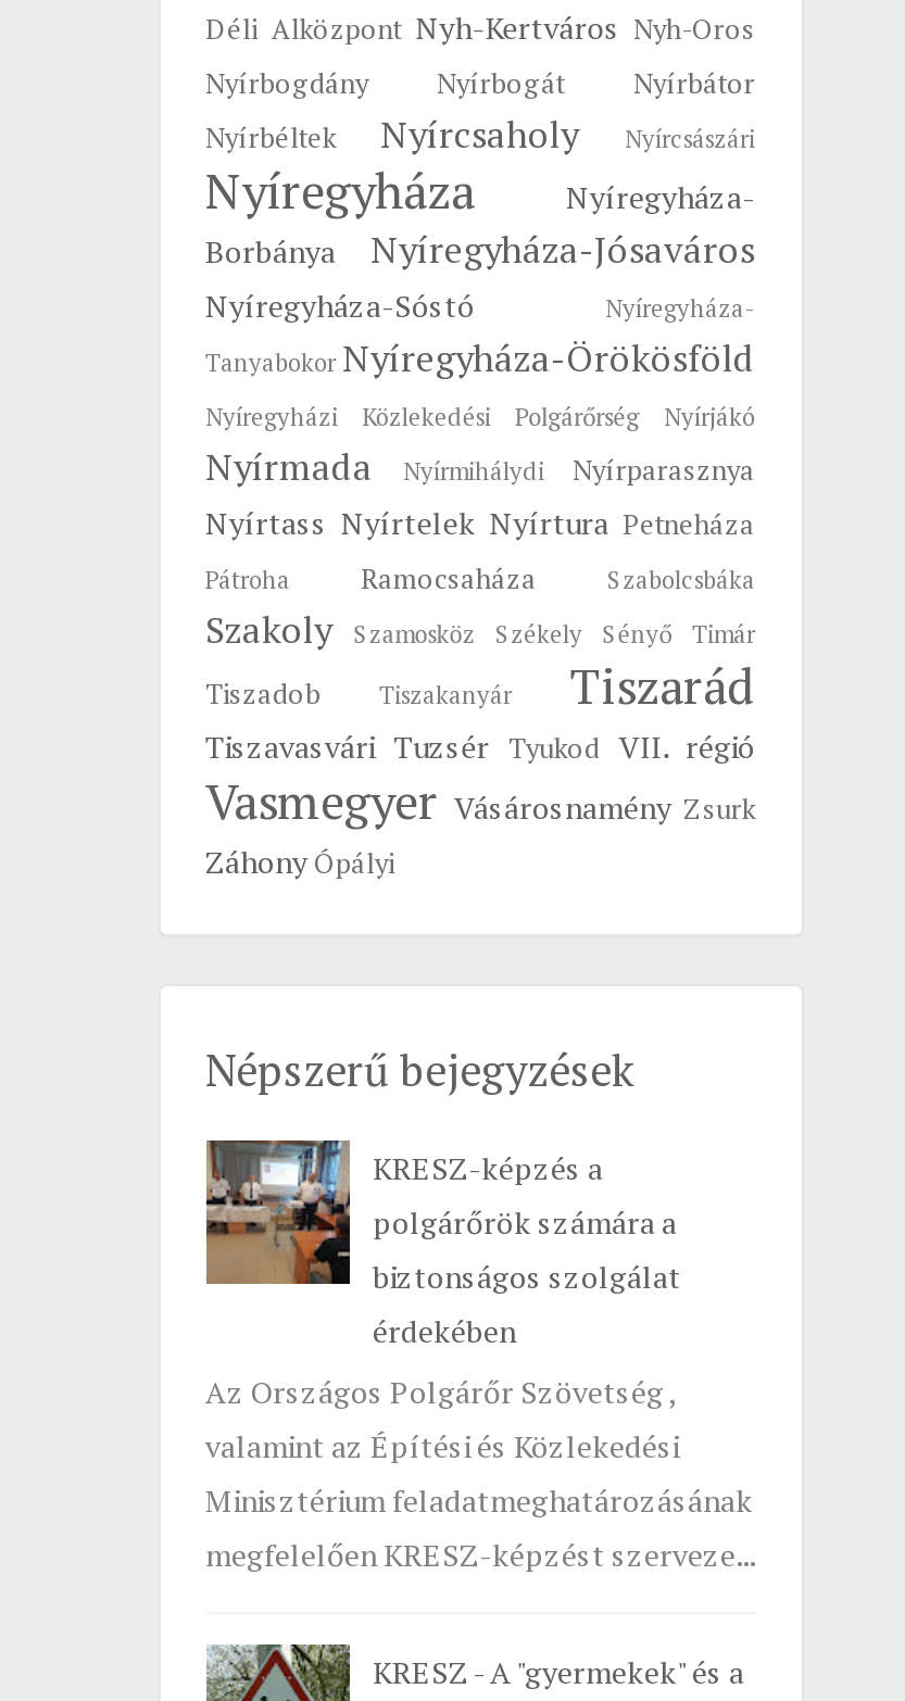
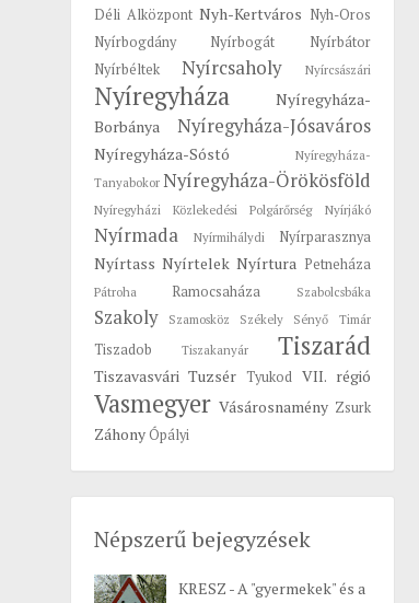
- [image]
- KRESZ-képzés a
- polgárőrök számára a
- biztonságos szolgálat
- érdekében
- Az Országos Polgárőr Szövetség ,
- valamint az Építési és Közlekedési
- Minisztérium feladatmeghatározásának
- megfelelően KRESZ-képzést szerveze...
